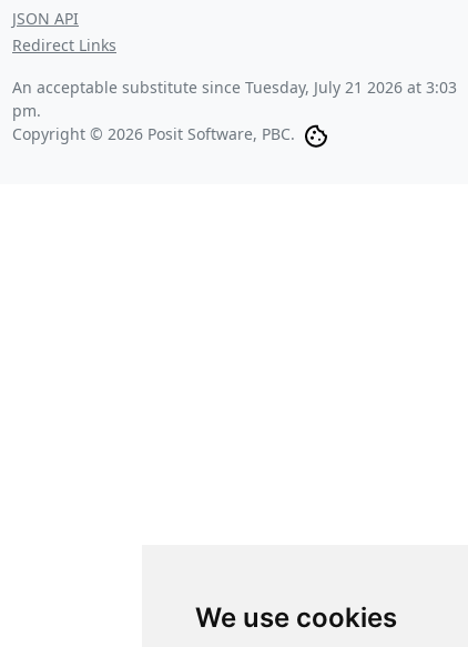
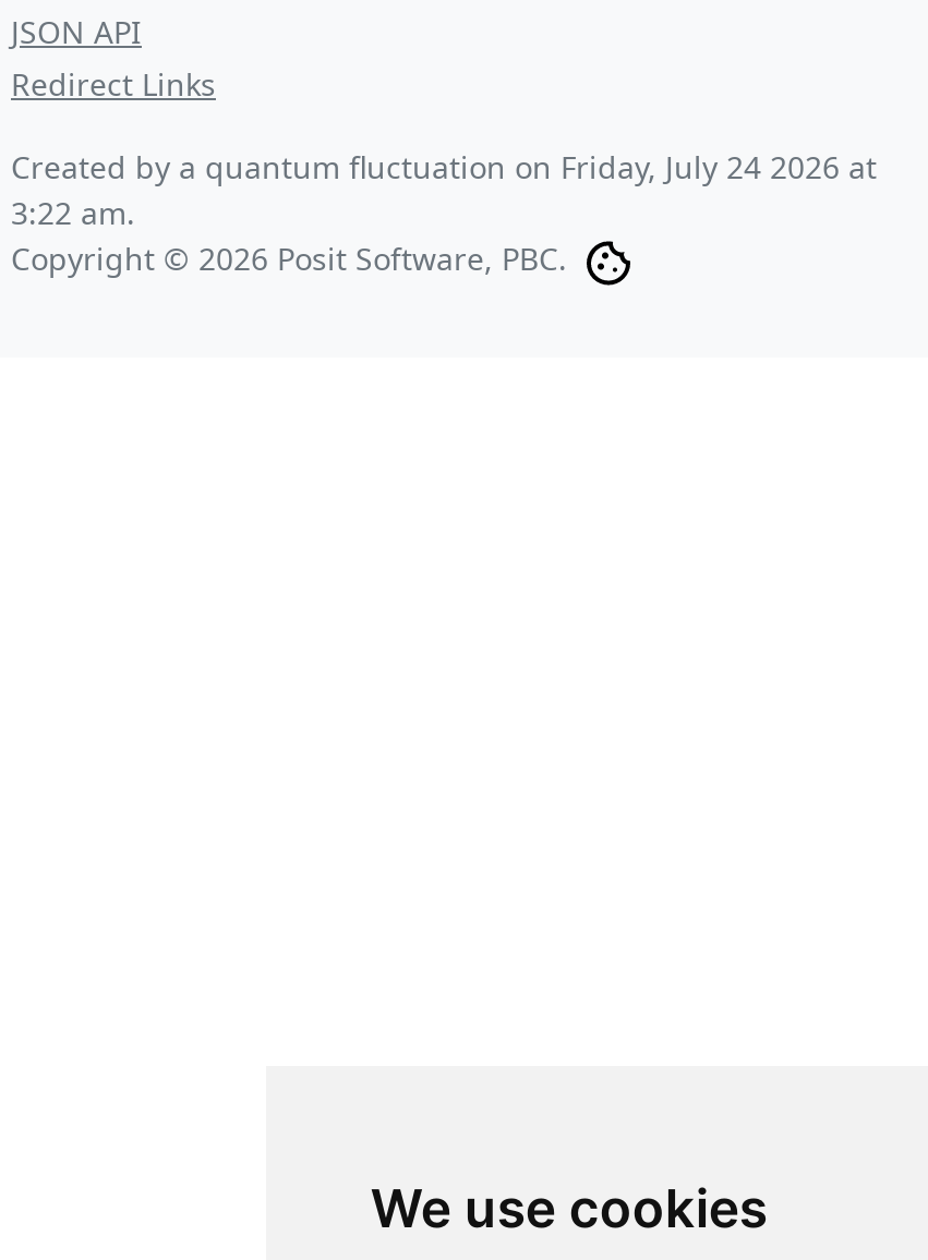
- An acceptable substitute since Tuesday, July 21 2026 at 3:03
- pm.
+ Created by a quantum fluctuation on Friday, July 24 2026 at
+ 3:22 am.
